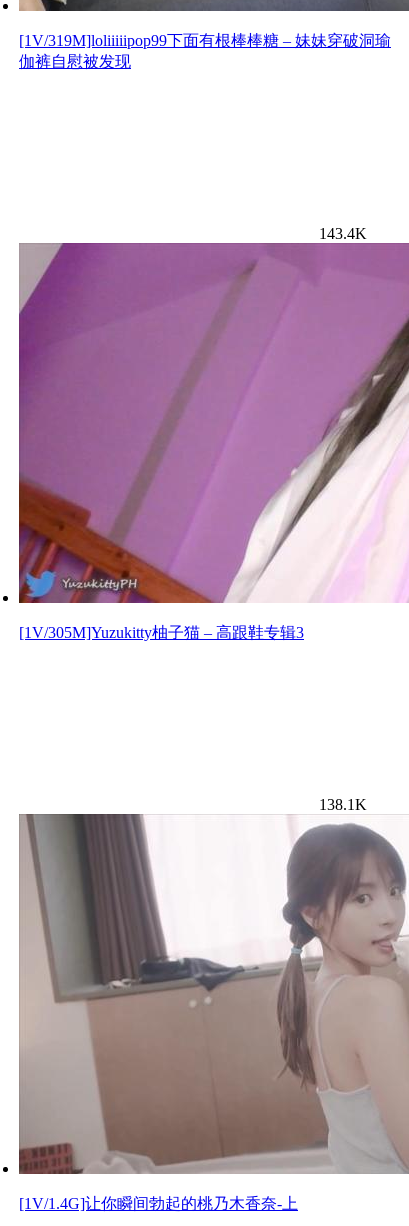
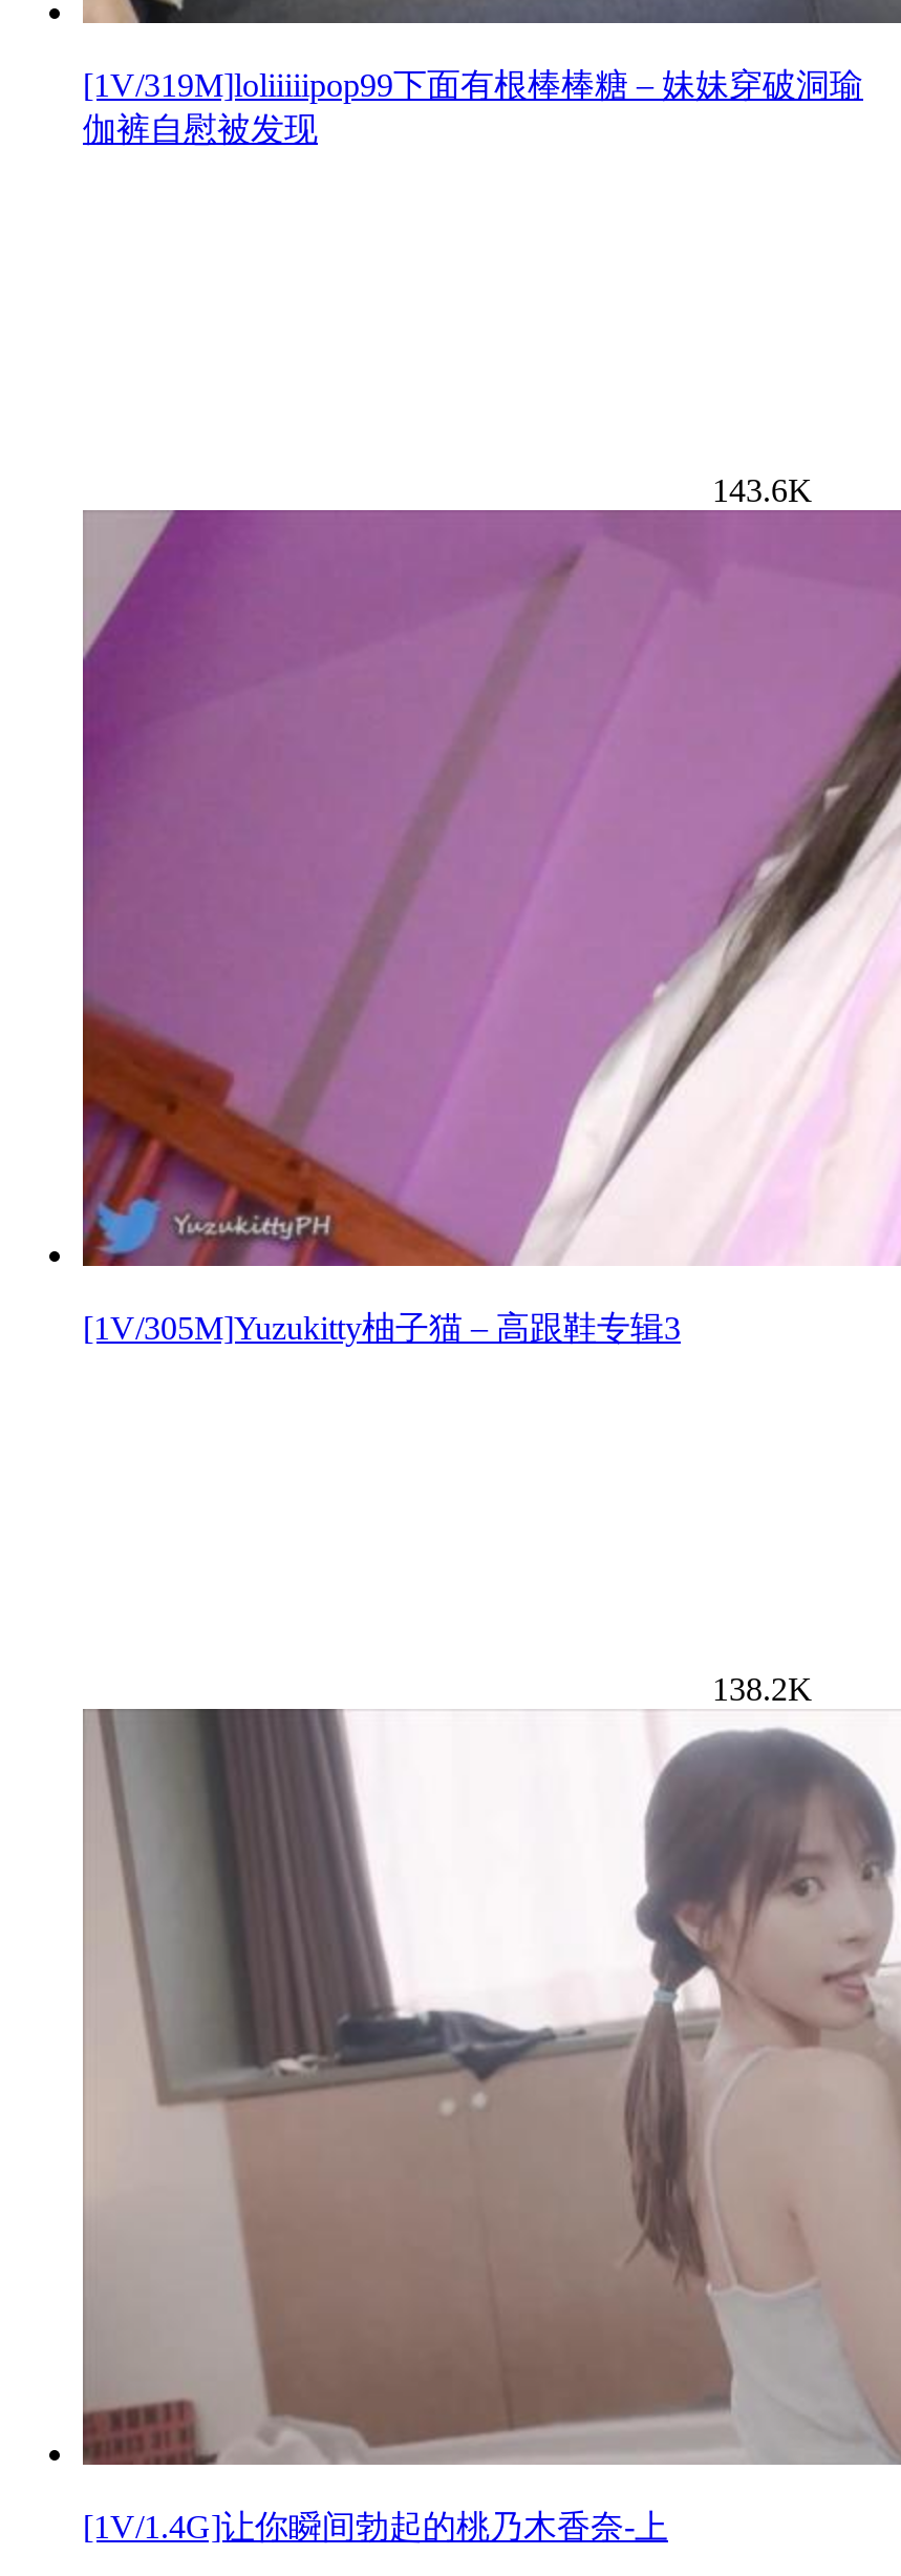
- 143.4K
+ 143.6K

- 138.1K
+ 138.2K
